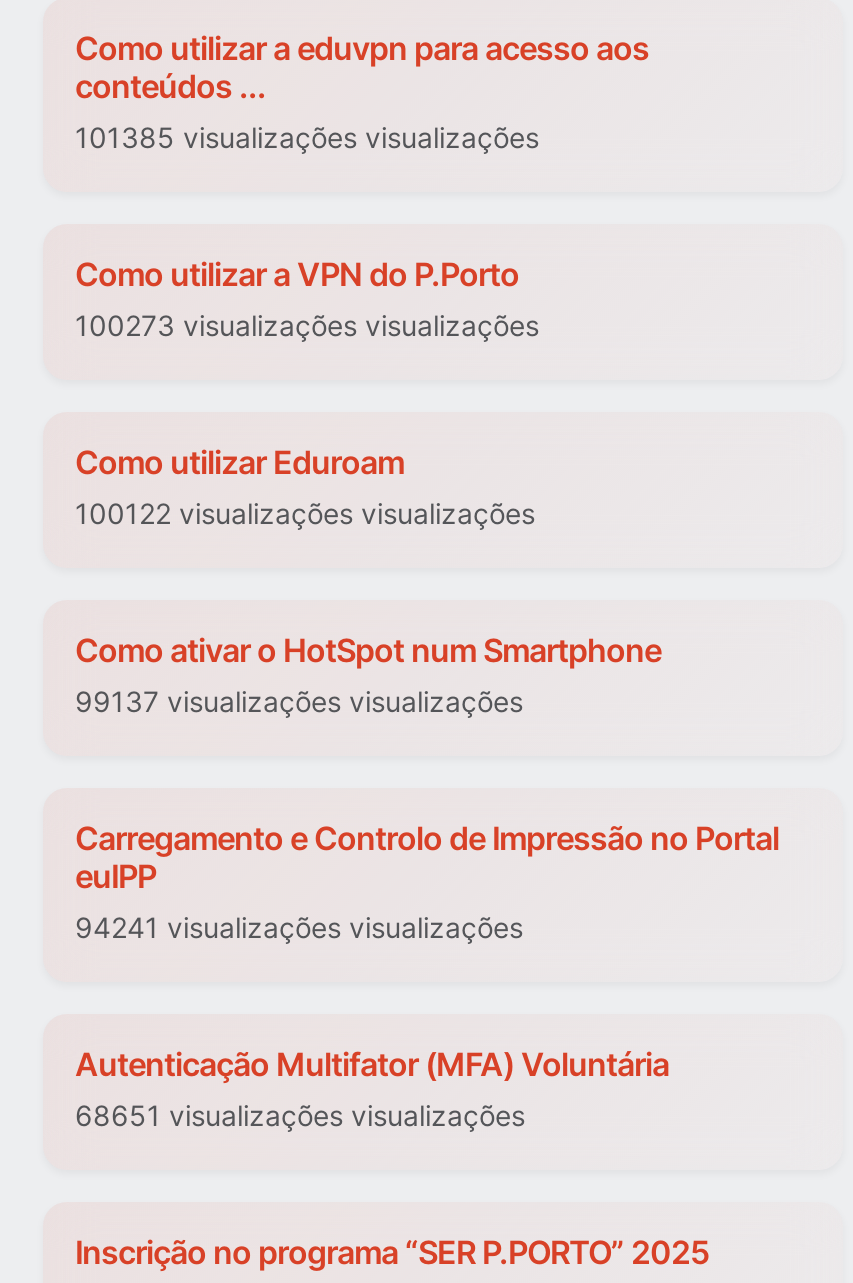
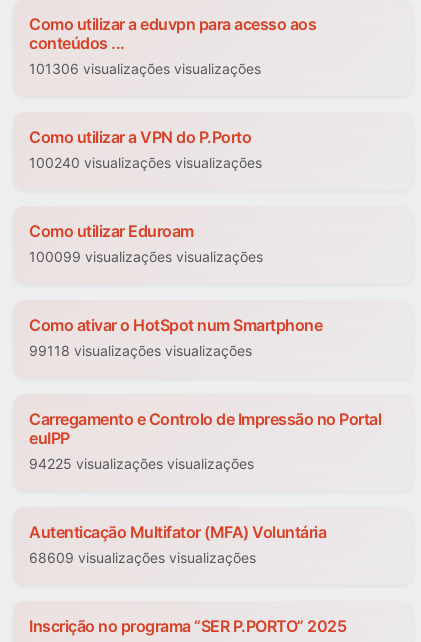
- 101385 visualizações visualizações
+ 101306 visualizações visualizações

- 100273 visualizações visualizações
+ 100240 visualizações visualizações

- 100122 visualizações visualizações
+ 100099 visualizações visualizações

- 99137 visualizações visualizações
+ 99118 visualizações visualizações

- 94241 visualizações visualizações
+ 94225 visualizações visualizações

- 68651 visualizações visualizações
+ 68609 visualizações visualizações
